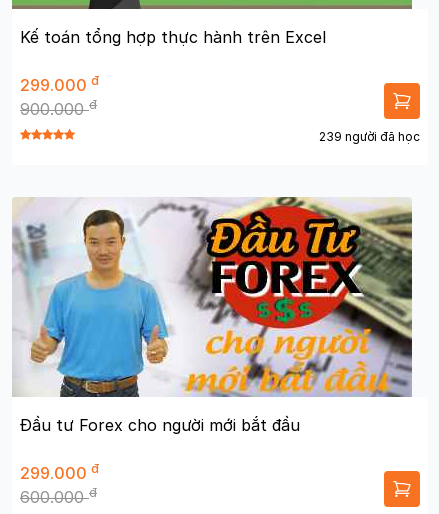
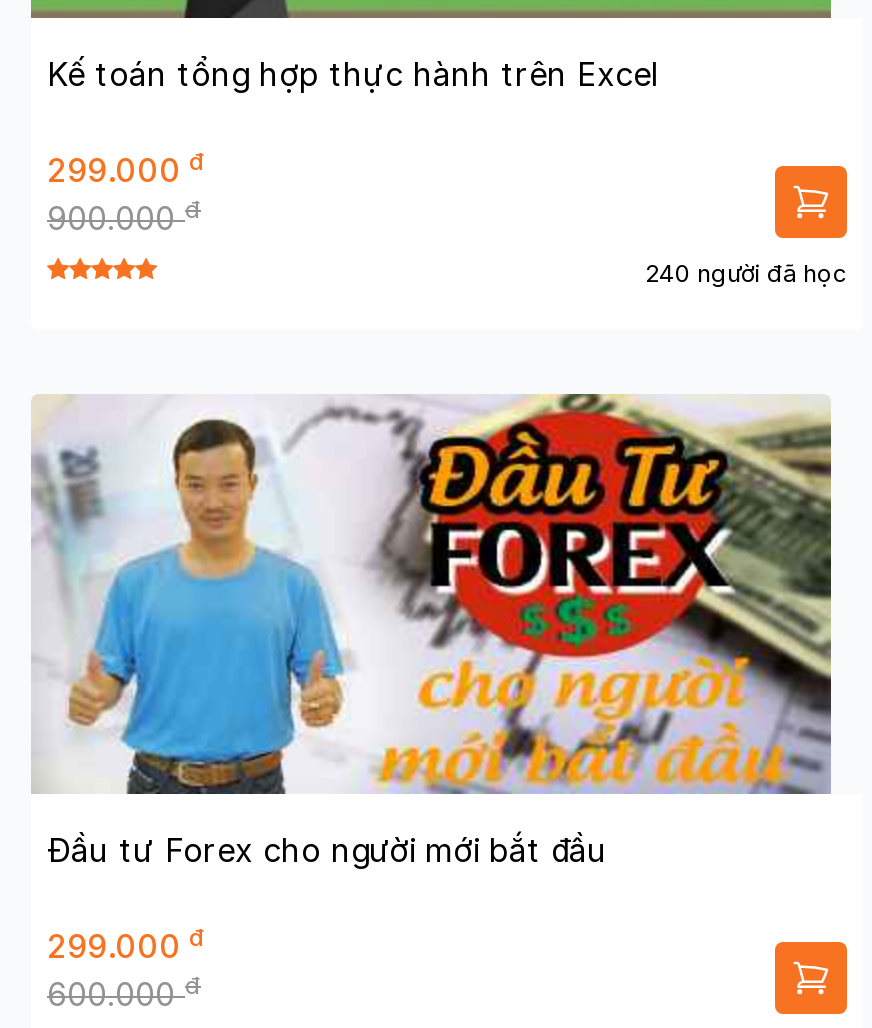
- 239 người đã học
+ 240 người đã học
